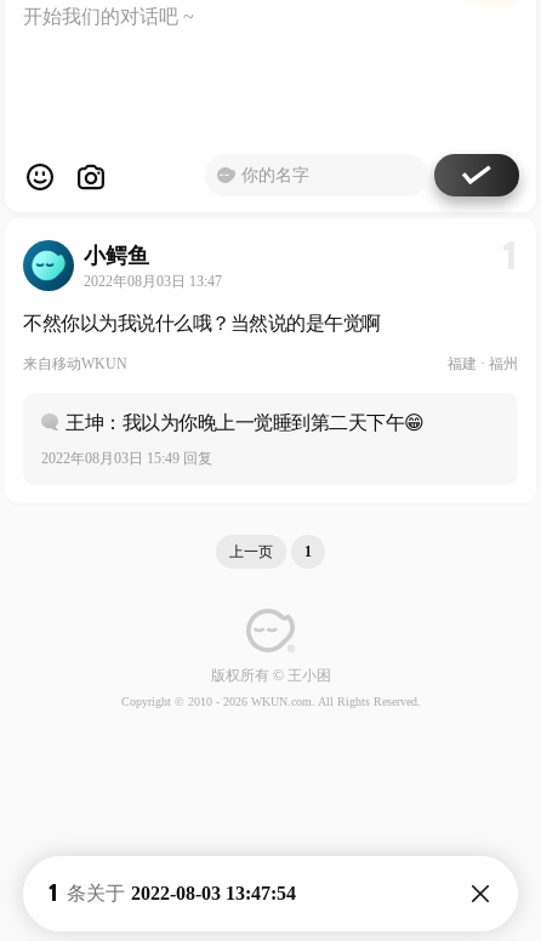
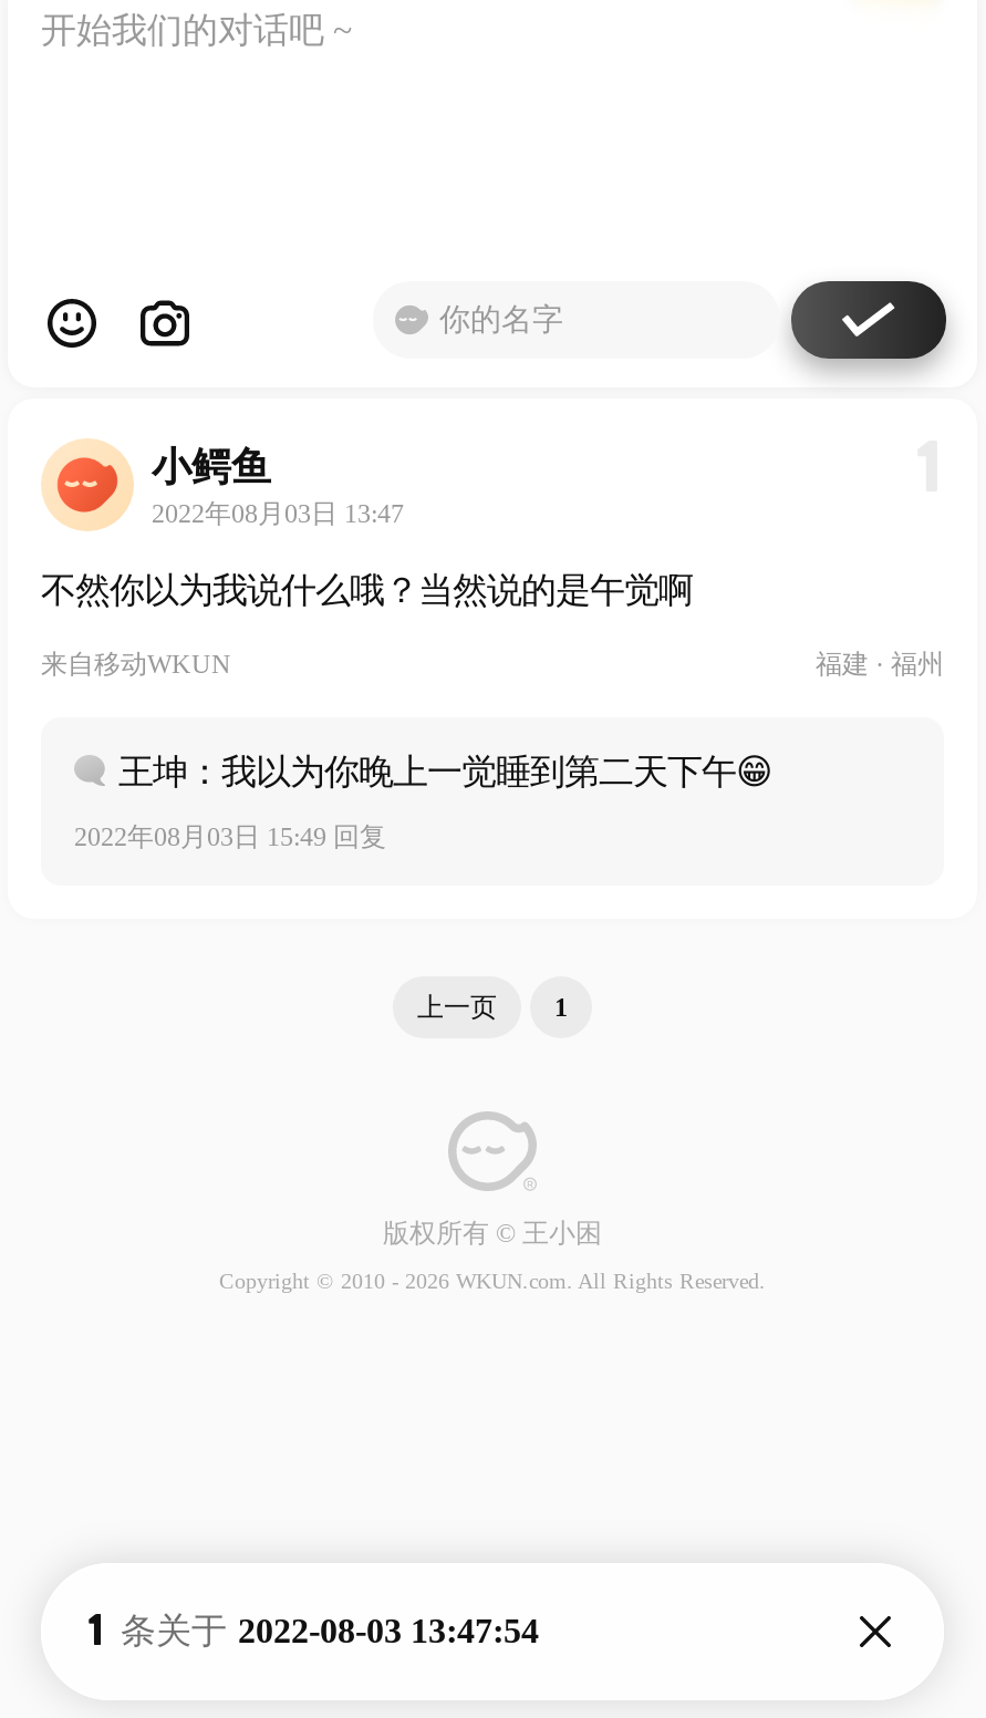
- [image]
+ [image]
